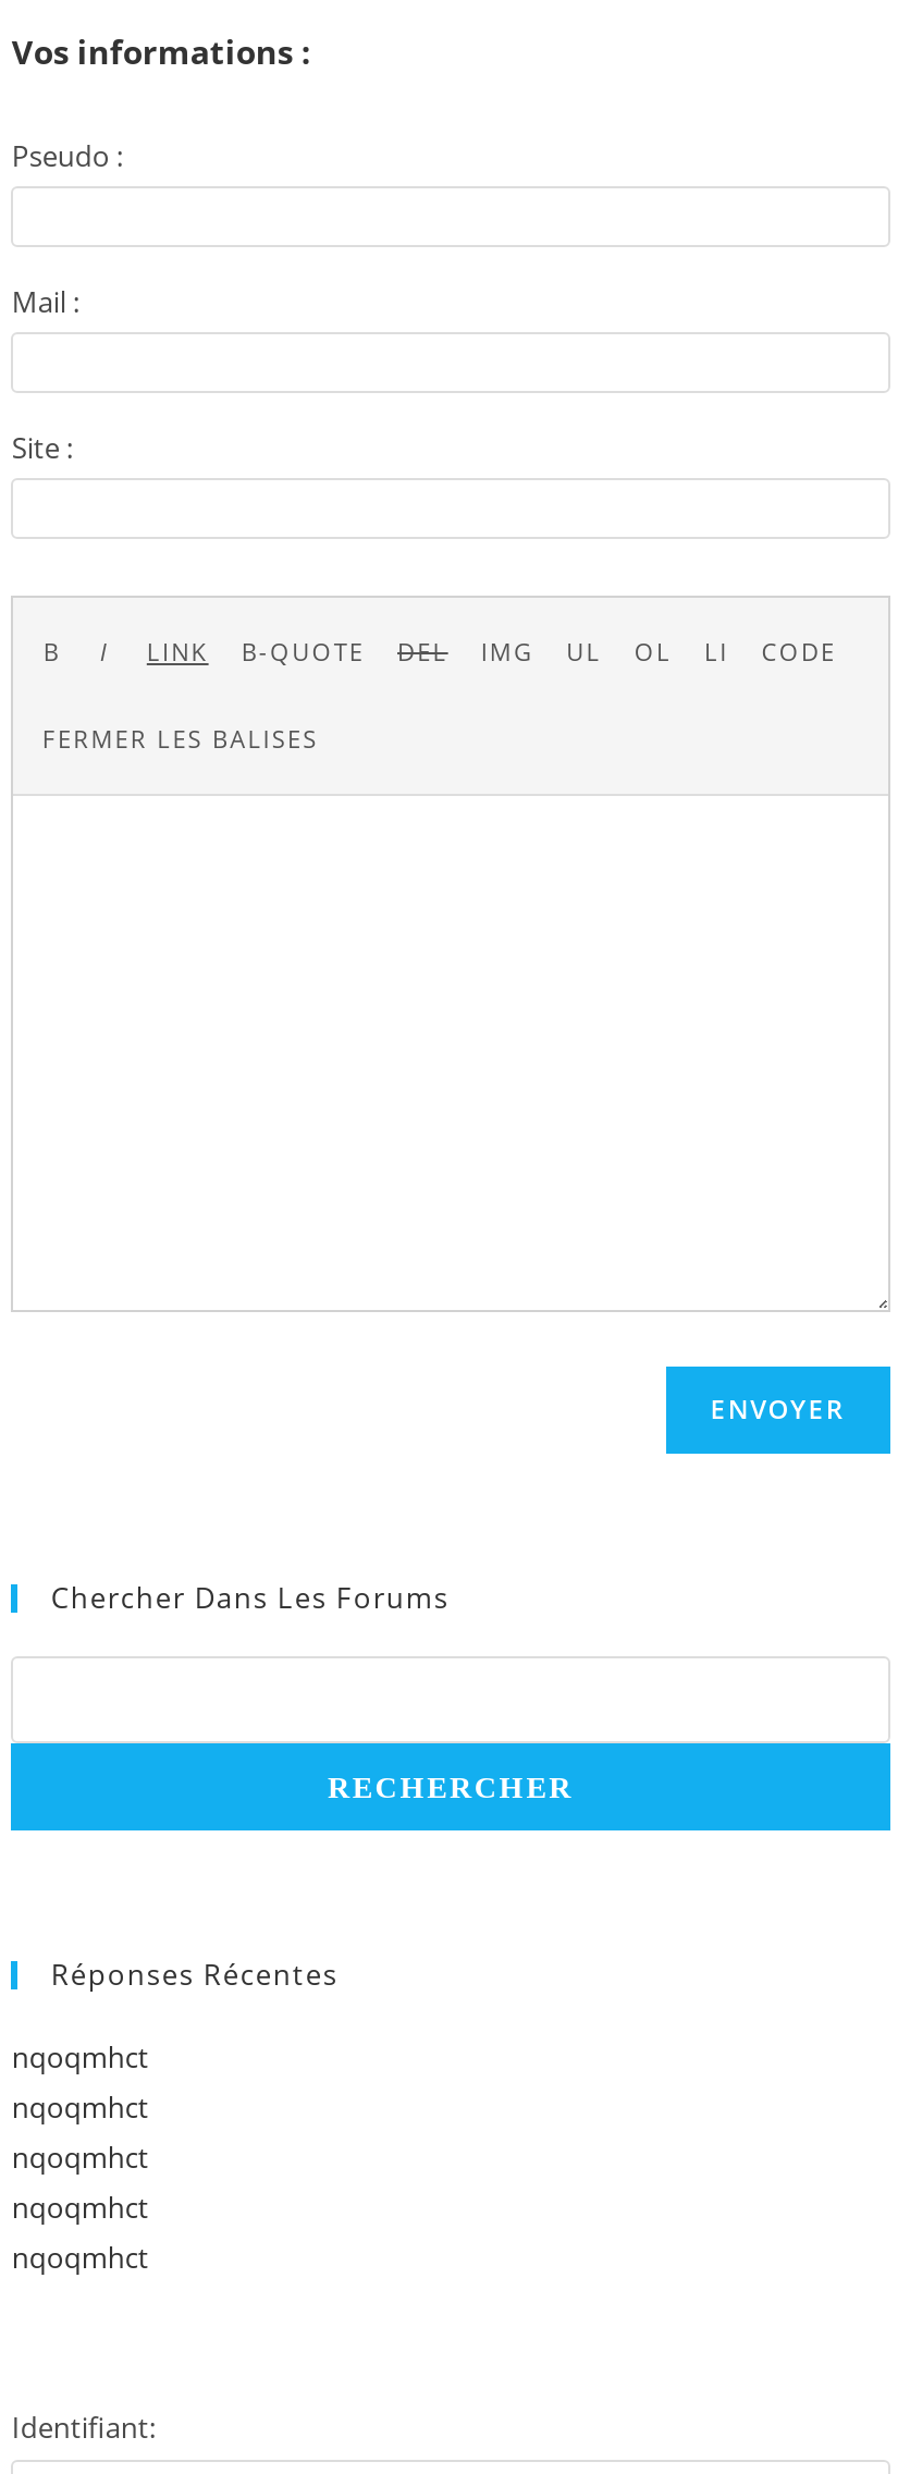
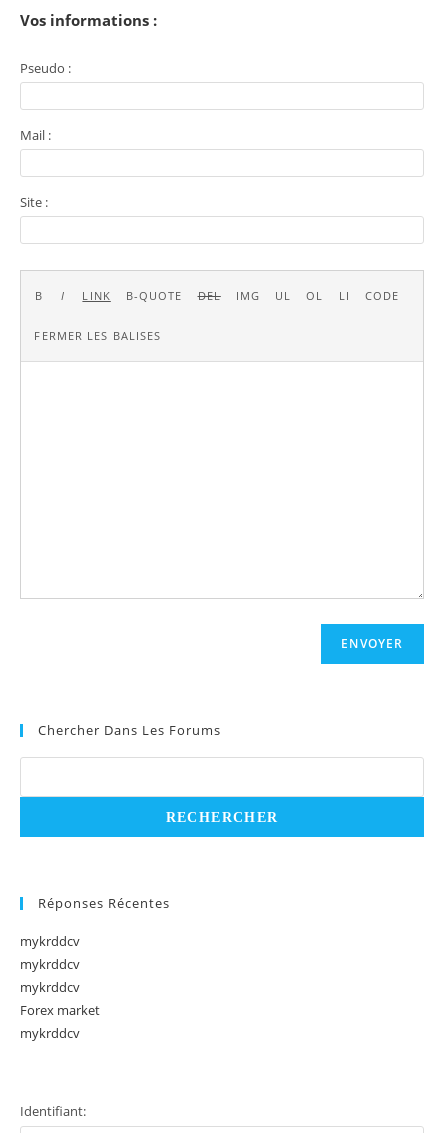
- nqoqmhct
- nqoqmhct
- nqoqmhct
- nqoqmhct
- nqoqmhct
+ mykrddcv
+ mykrddcv
+ mykrddcv
+ Forex market
+ mykrddcv
